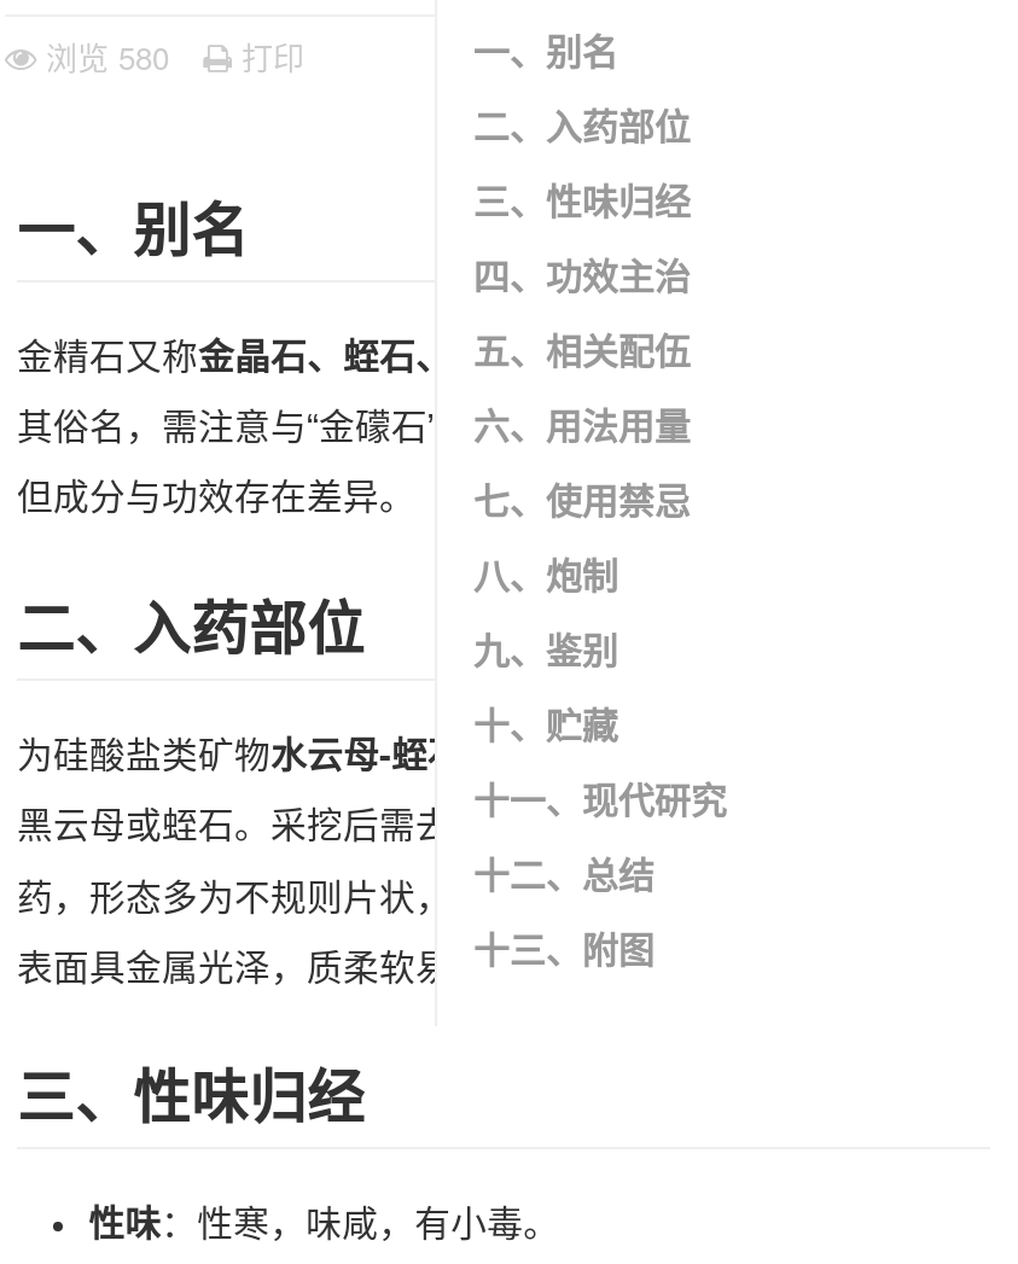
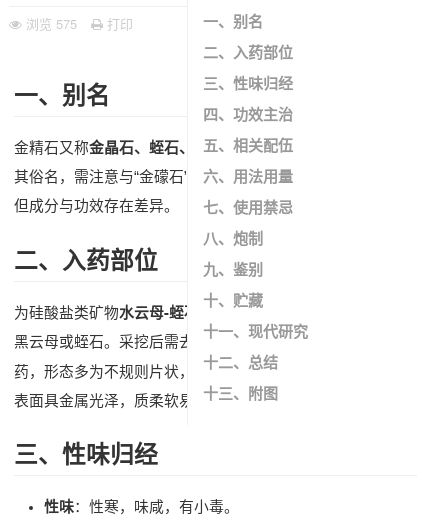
- 浏览580 打印
+ 浏览575 打印
